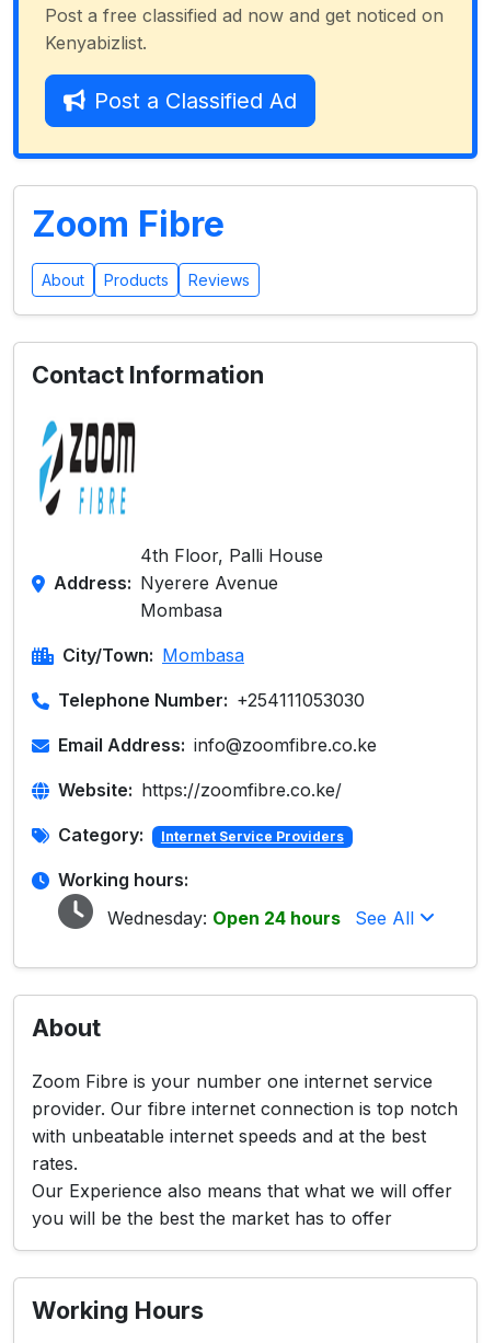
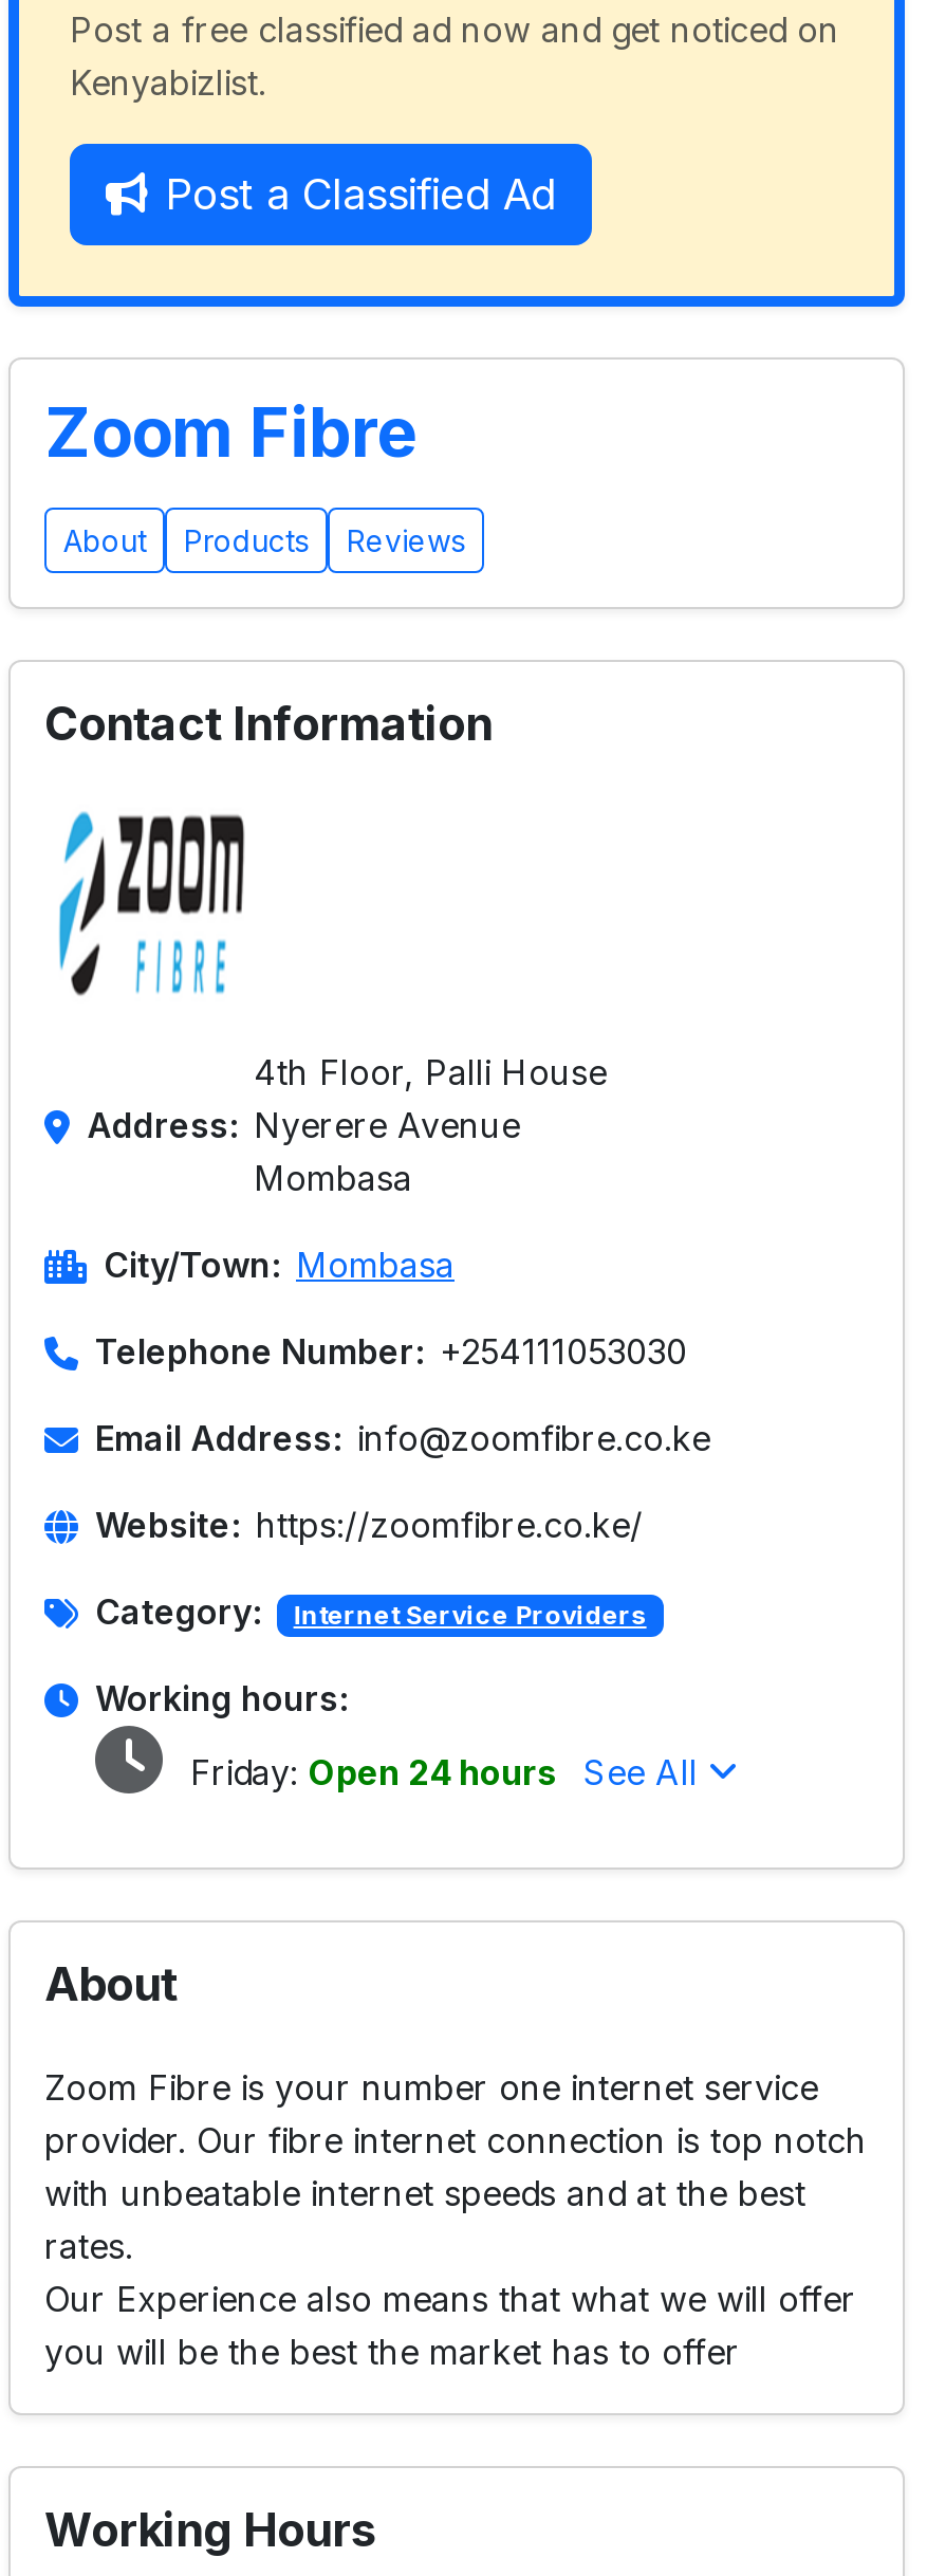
- Wednesday: Open 24 hours
+ Friday: Open 24 hours
